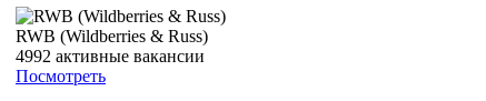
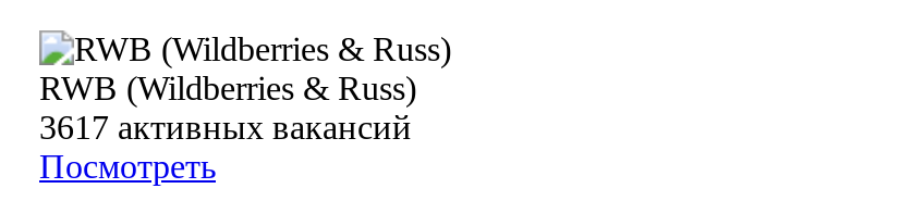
- 4992 активные вакансии
+ 3617 активных вакансий
